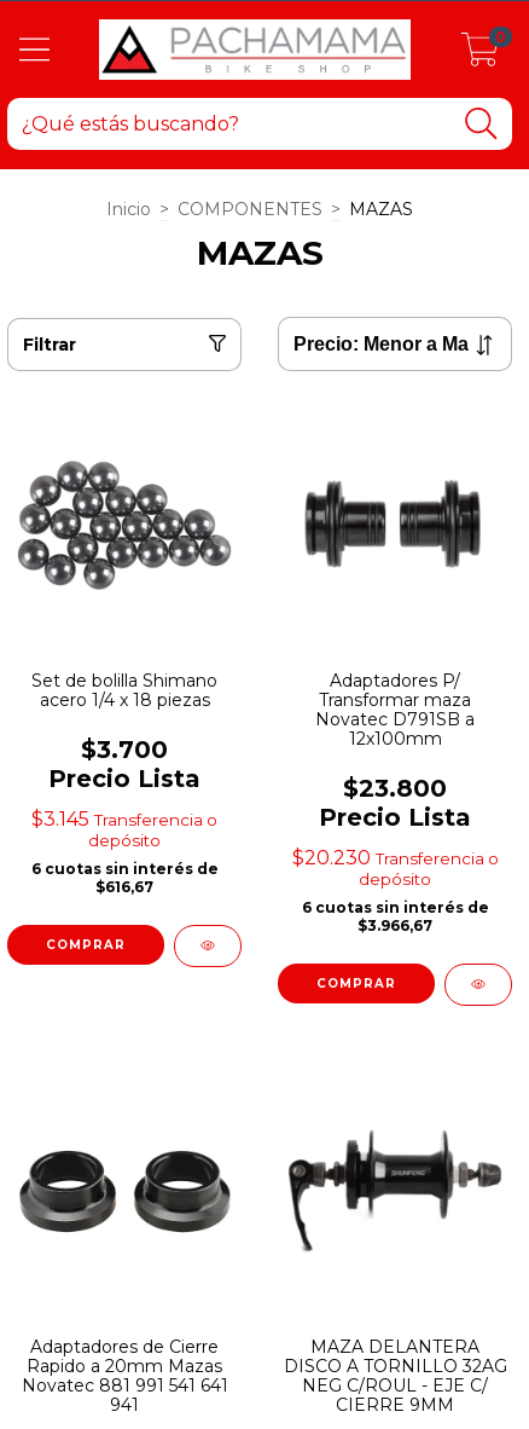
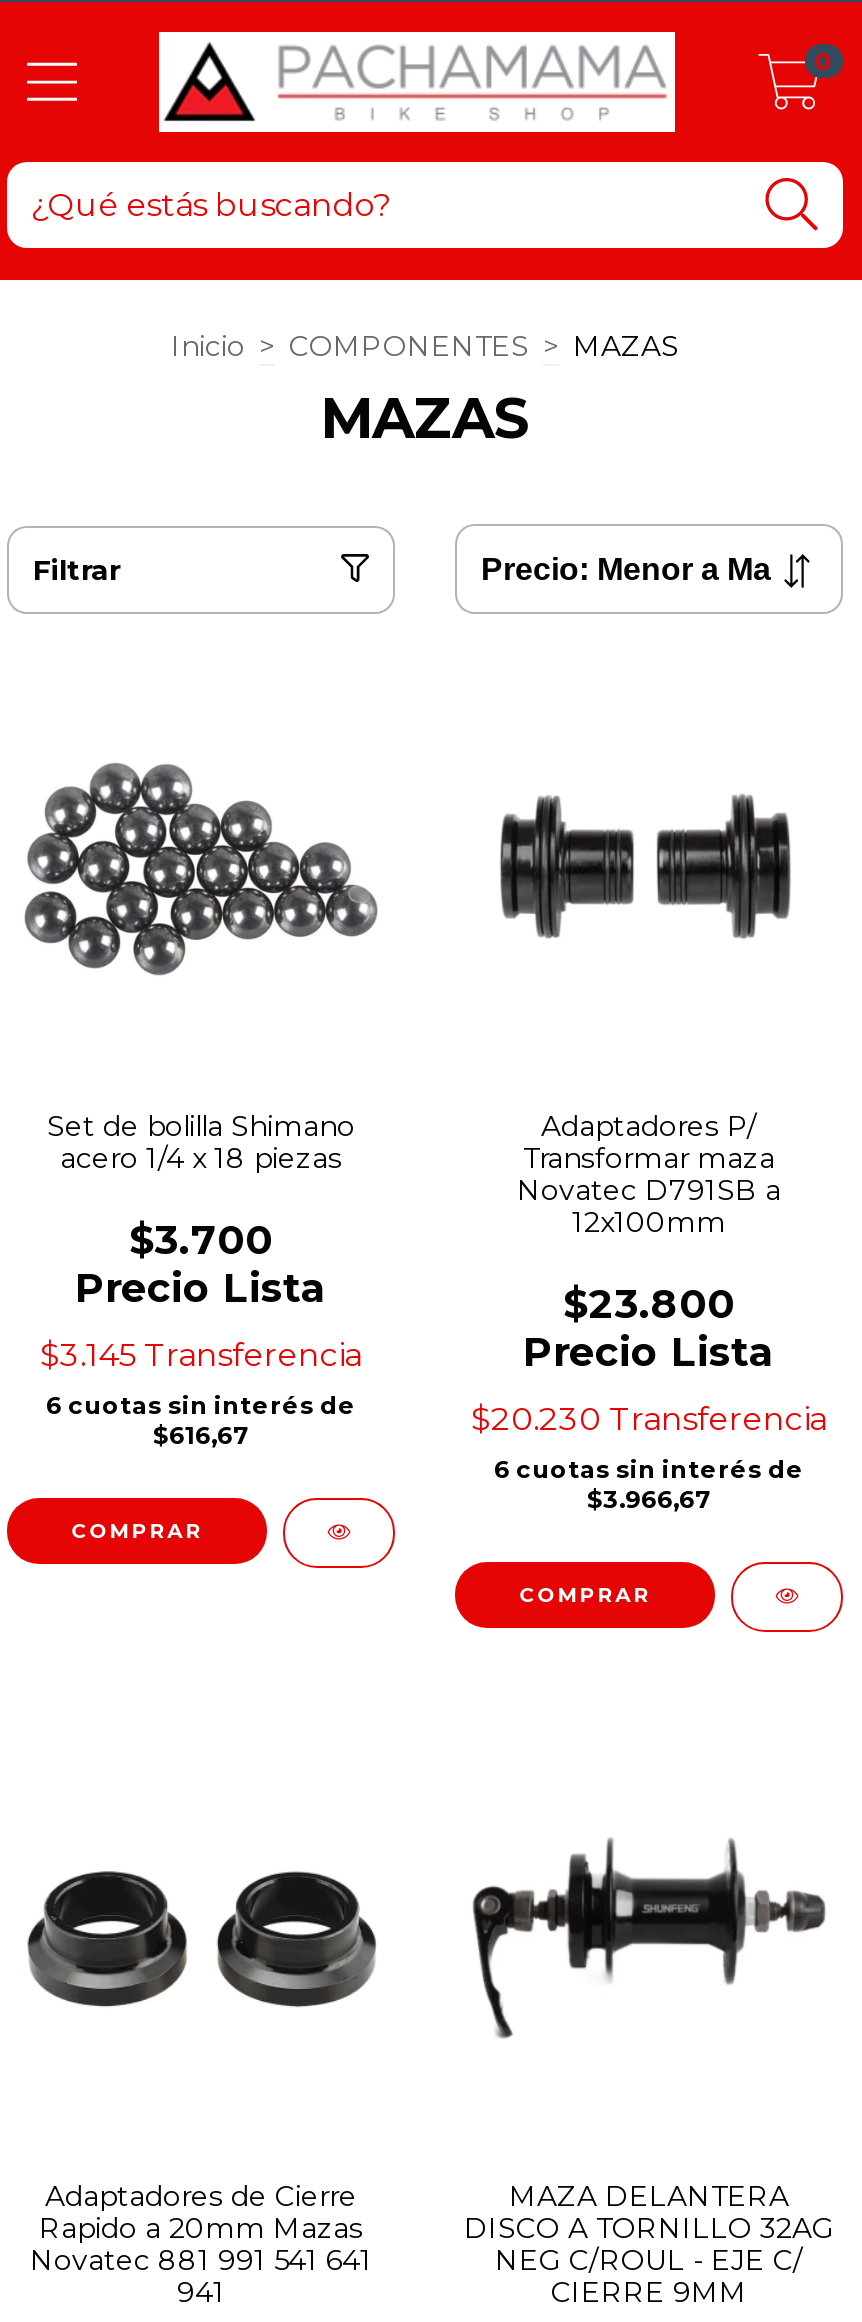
- $3.145 Transferencia o
- depósito
+ $3.145

- $20.230 Transferencia o
- depósito
+ $20.230
